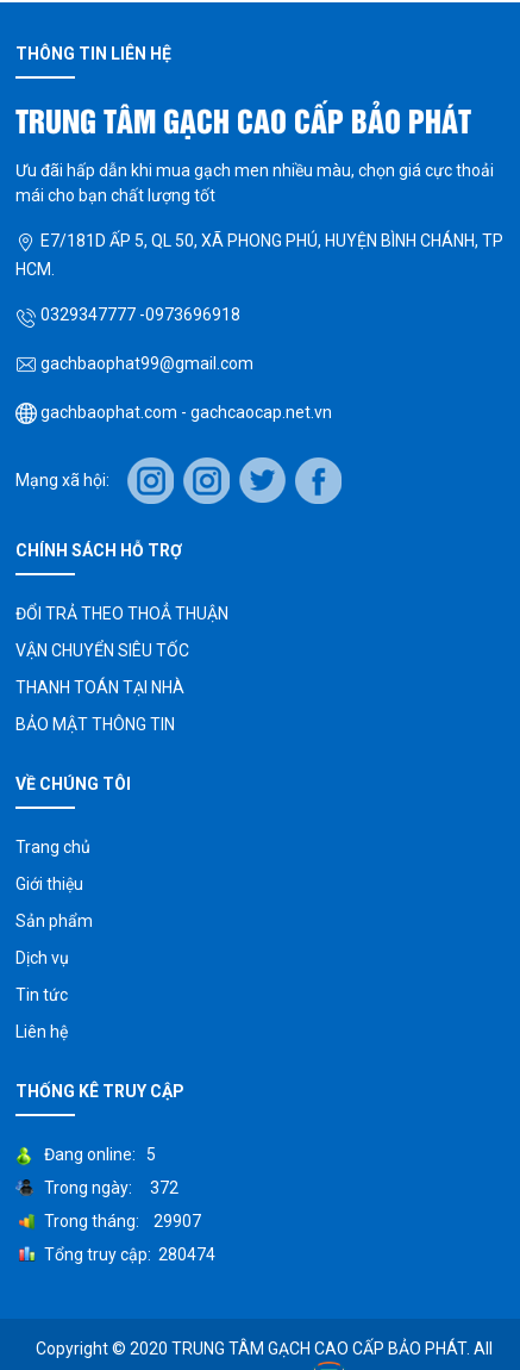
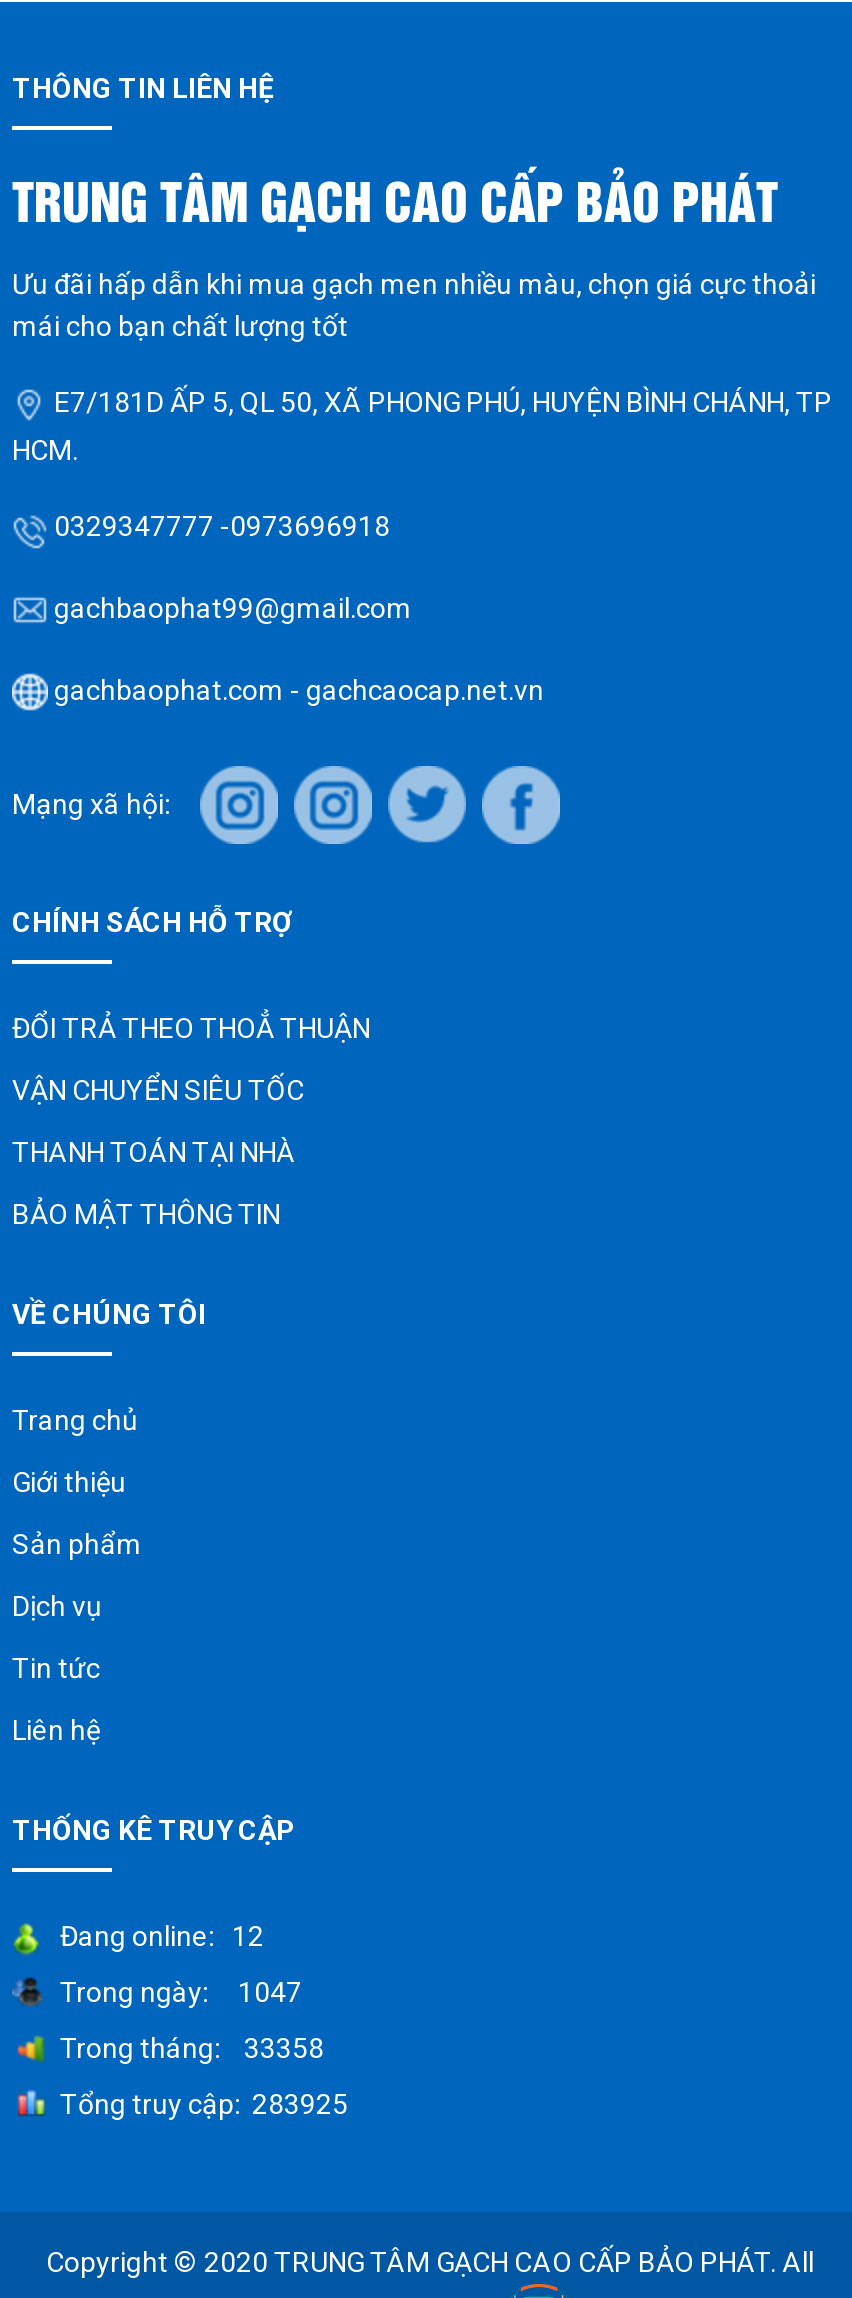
- Đang online: 5
+ Đang online: 12

- Trong ngày: 372
+ Trong ngày: 1047

- Trong tháng: 29907
+ Trong tháng: 33358

- Tổng truy cập: 280474
+ Tổng truy cập: 283925
